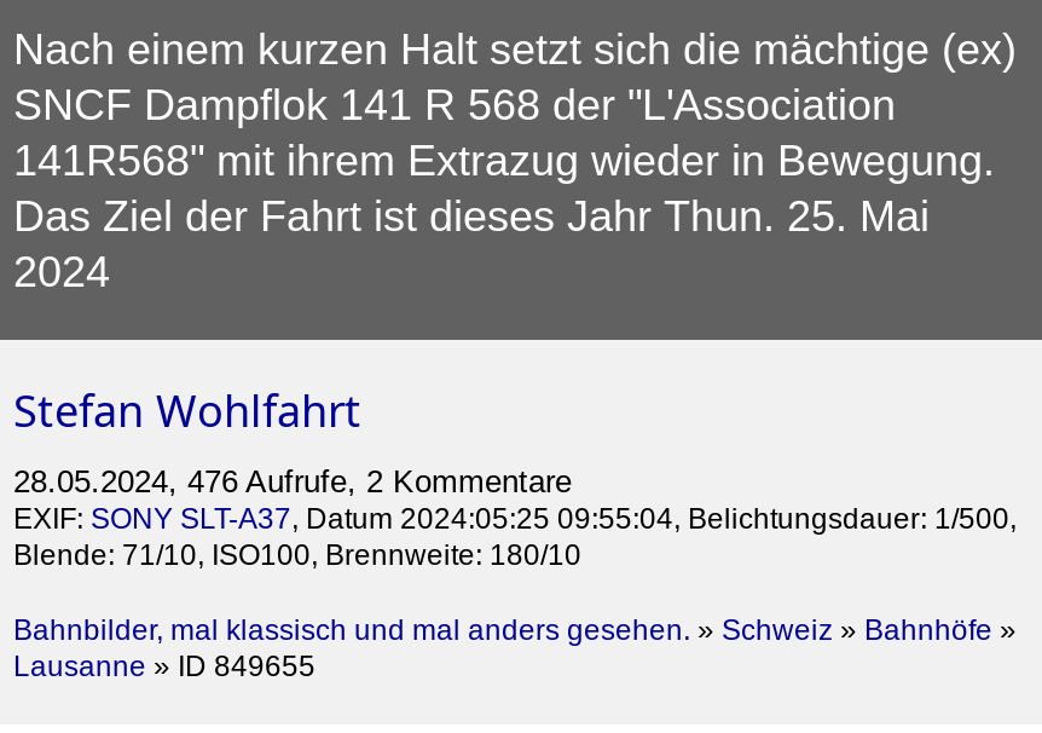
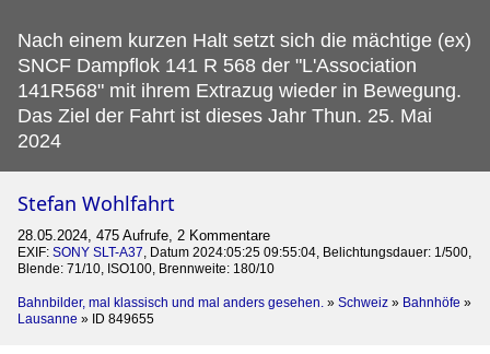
- 28.05.2024, 476 Aufrufe, 2 Kommentare
+ 28.05.2024, 475 Aufrufe, 2 Kommentare
